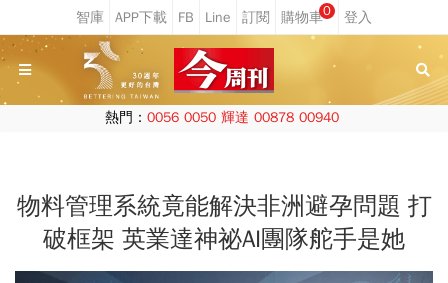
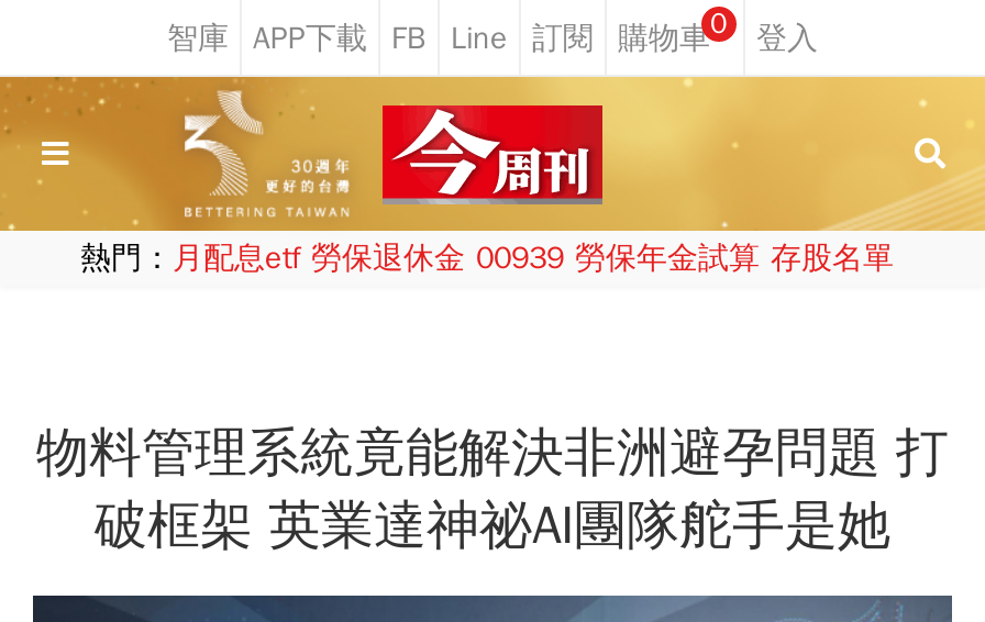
- 熱門：0056 0050 輝達 00878 00940
+ 熱門：月配息etf 勞保退休金 00939 勞保年金試算 存股名單
